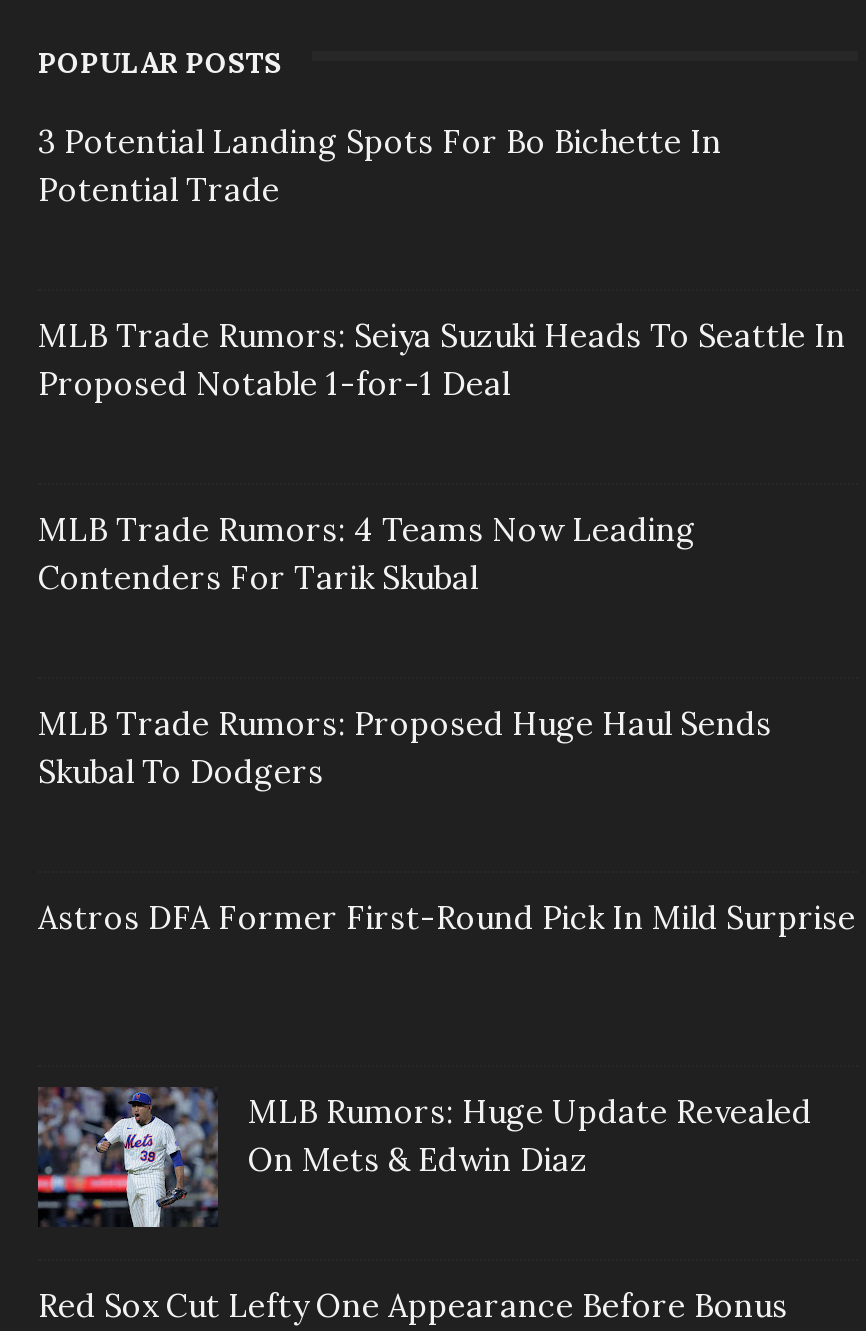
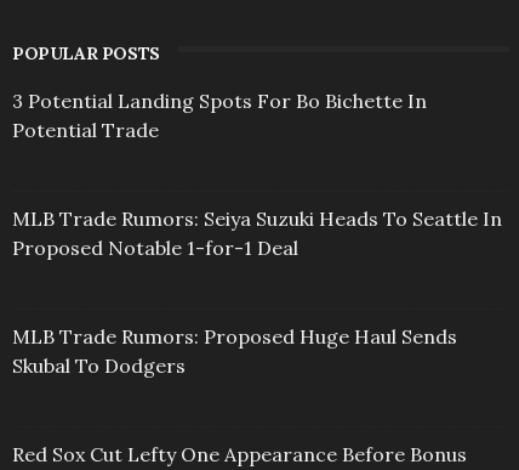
- MLB Trade Rumors: 4 Teams Now Leading
- Contenders For Tarik Skubal

- Astros DFA Former First-Round Pick In Mild Surprise

- [image]
- MLB Rumors: Huge Update Revealed
- On Mets & Edwin Diaz
